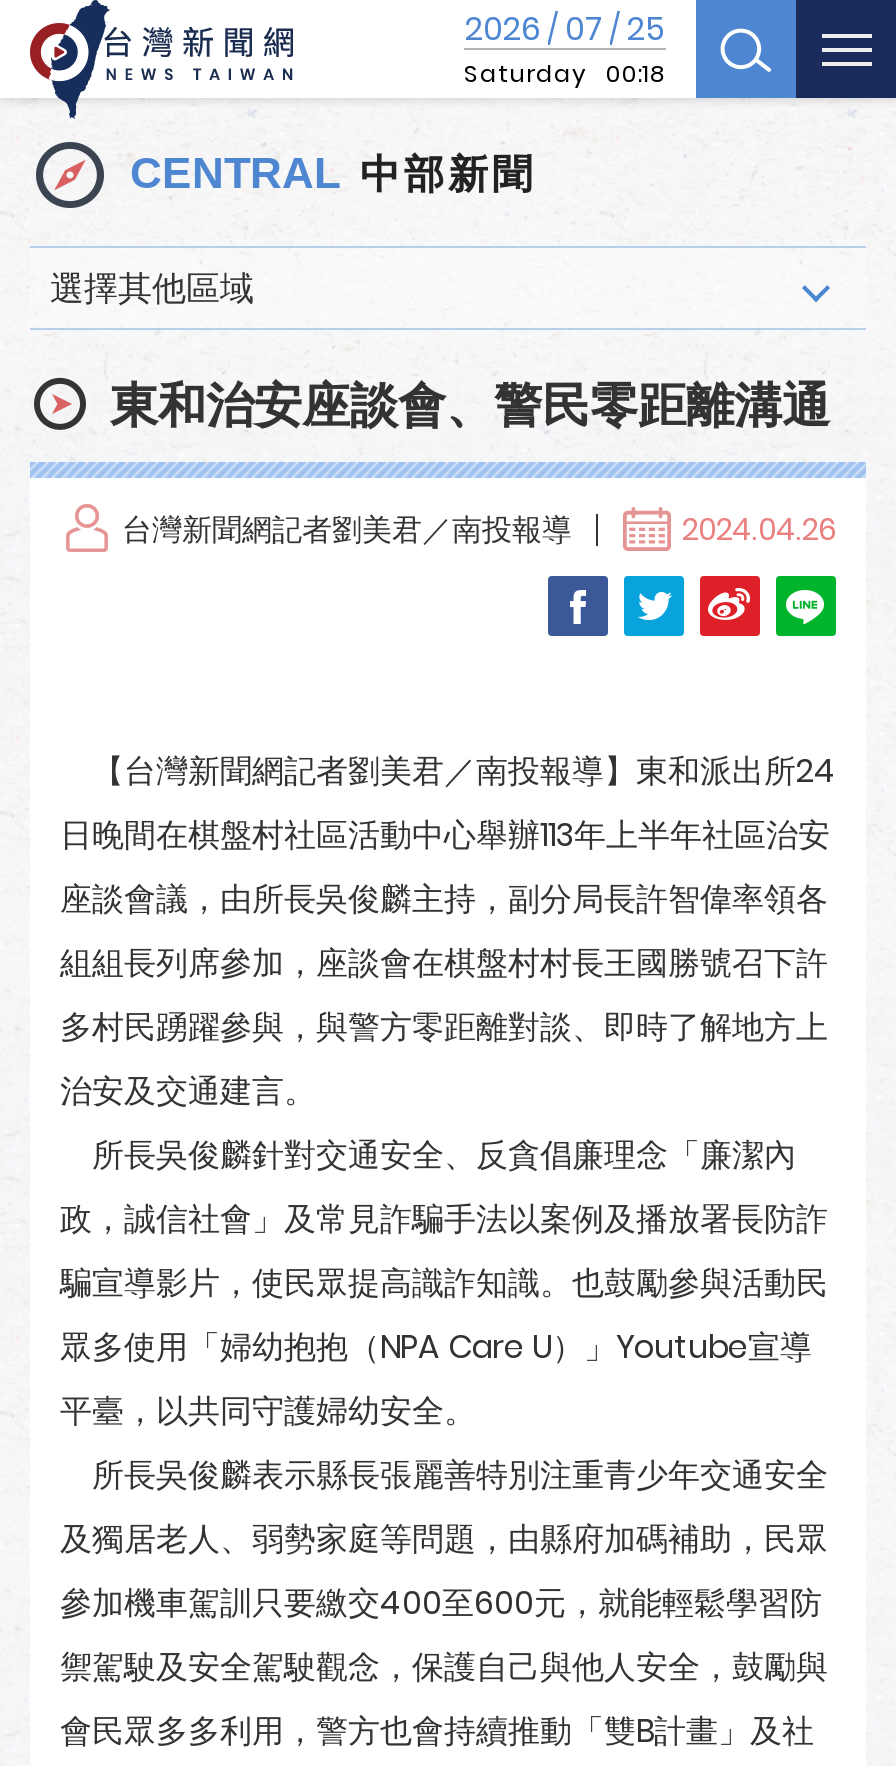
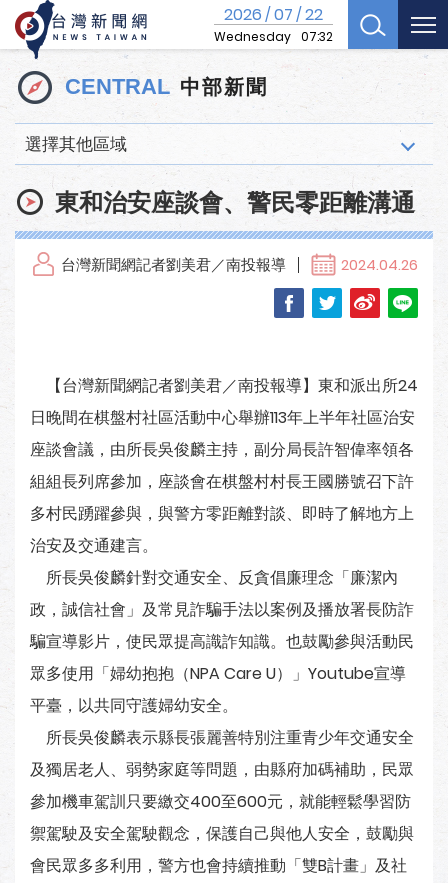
- 2026 / 07 / 25
- Saturday 00:18
+ 2026 / 07 / 22
+ Wednesday 07:32
